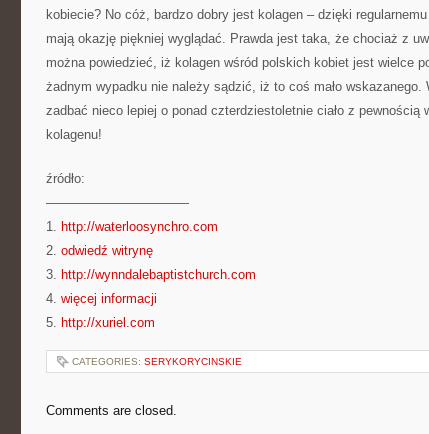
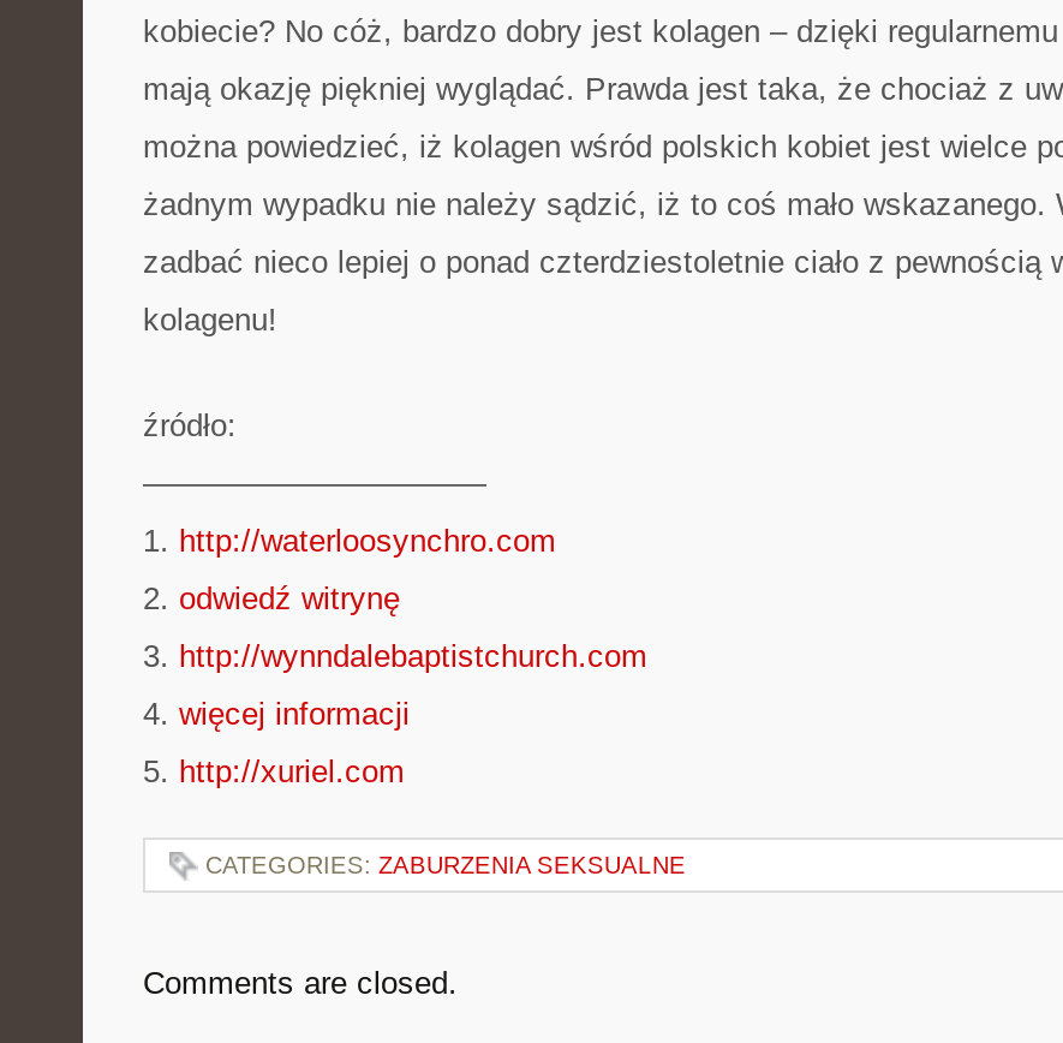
- CATEGORIES: SERYKORYCINSKIE
+ CATEGORIES: ZABURZENIA SEKSUALNE
